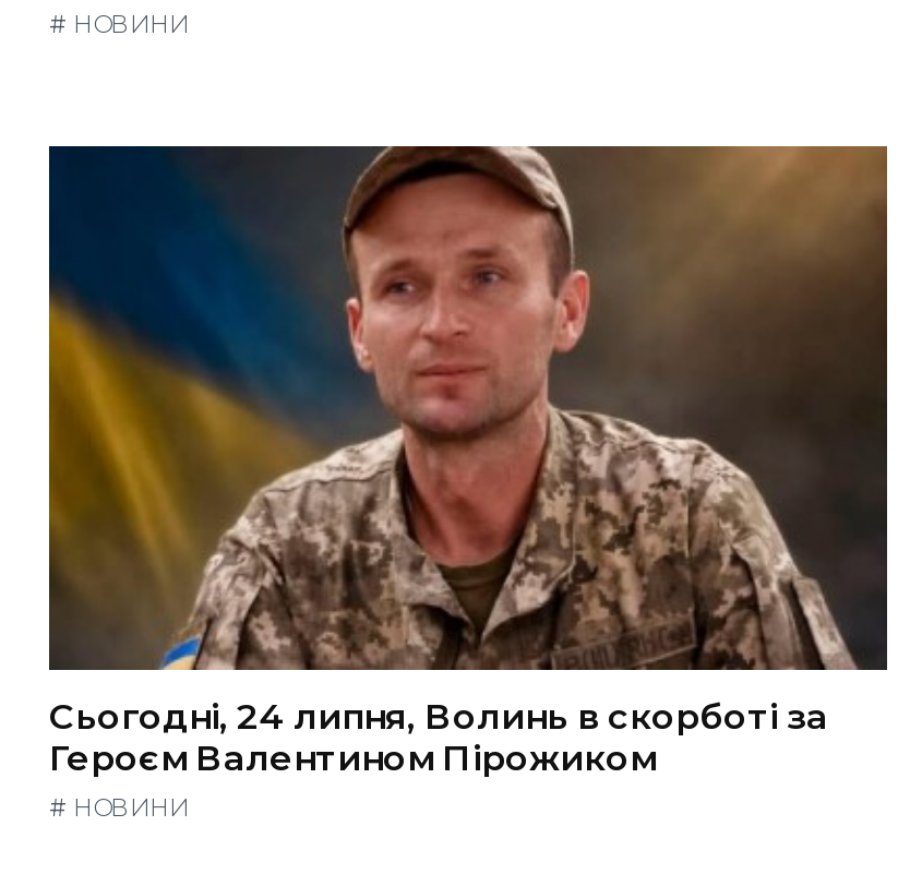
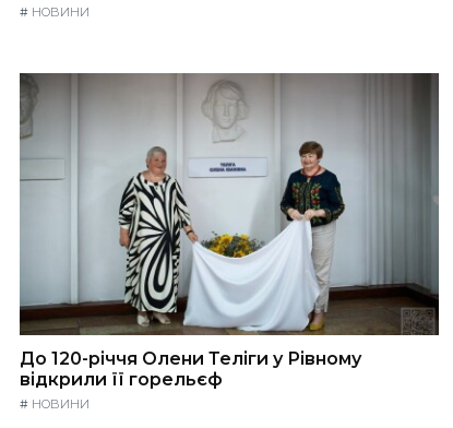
- [image]
- Сьогодні, 24 липня, Волинь в скорботі за
- Героєм Валентином Пірожиком
+ [image]
+ До 120-річчя Олени Теліги у Рівному
+ відкрили її горельєф
